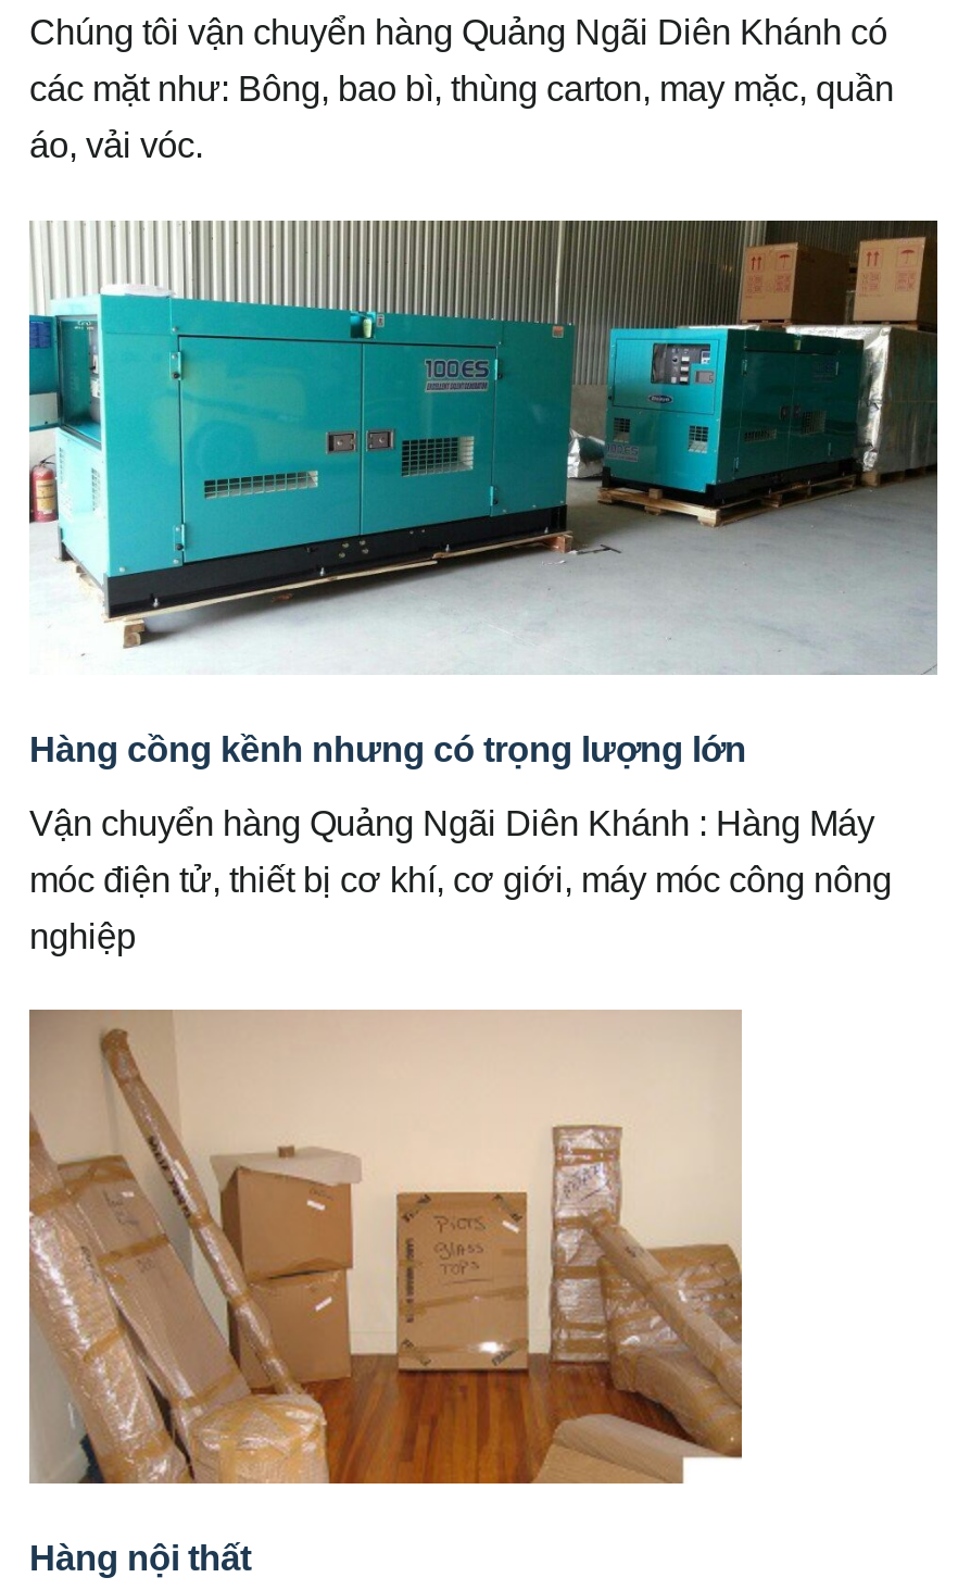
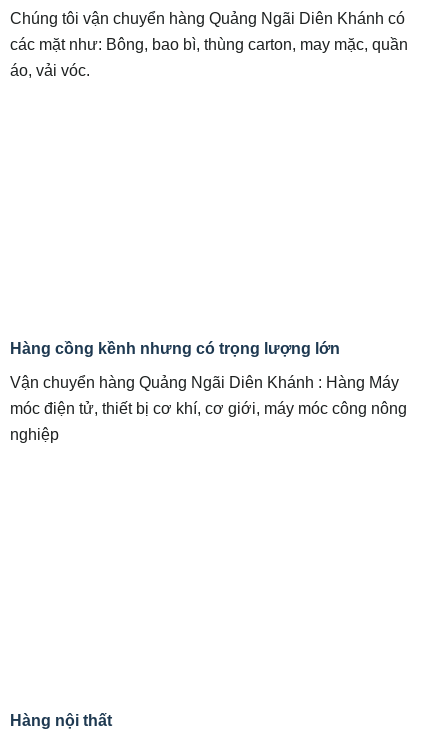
- [image]

- [image]
